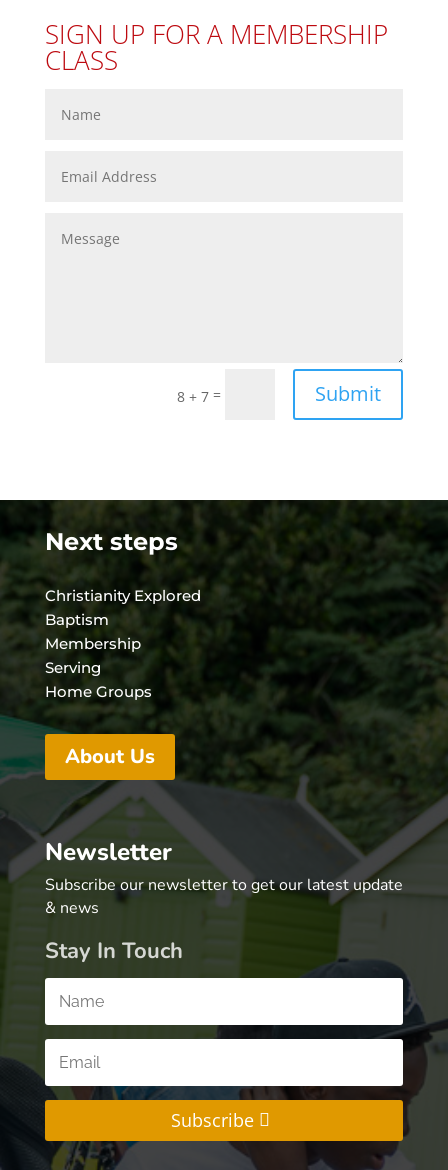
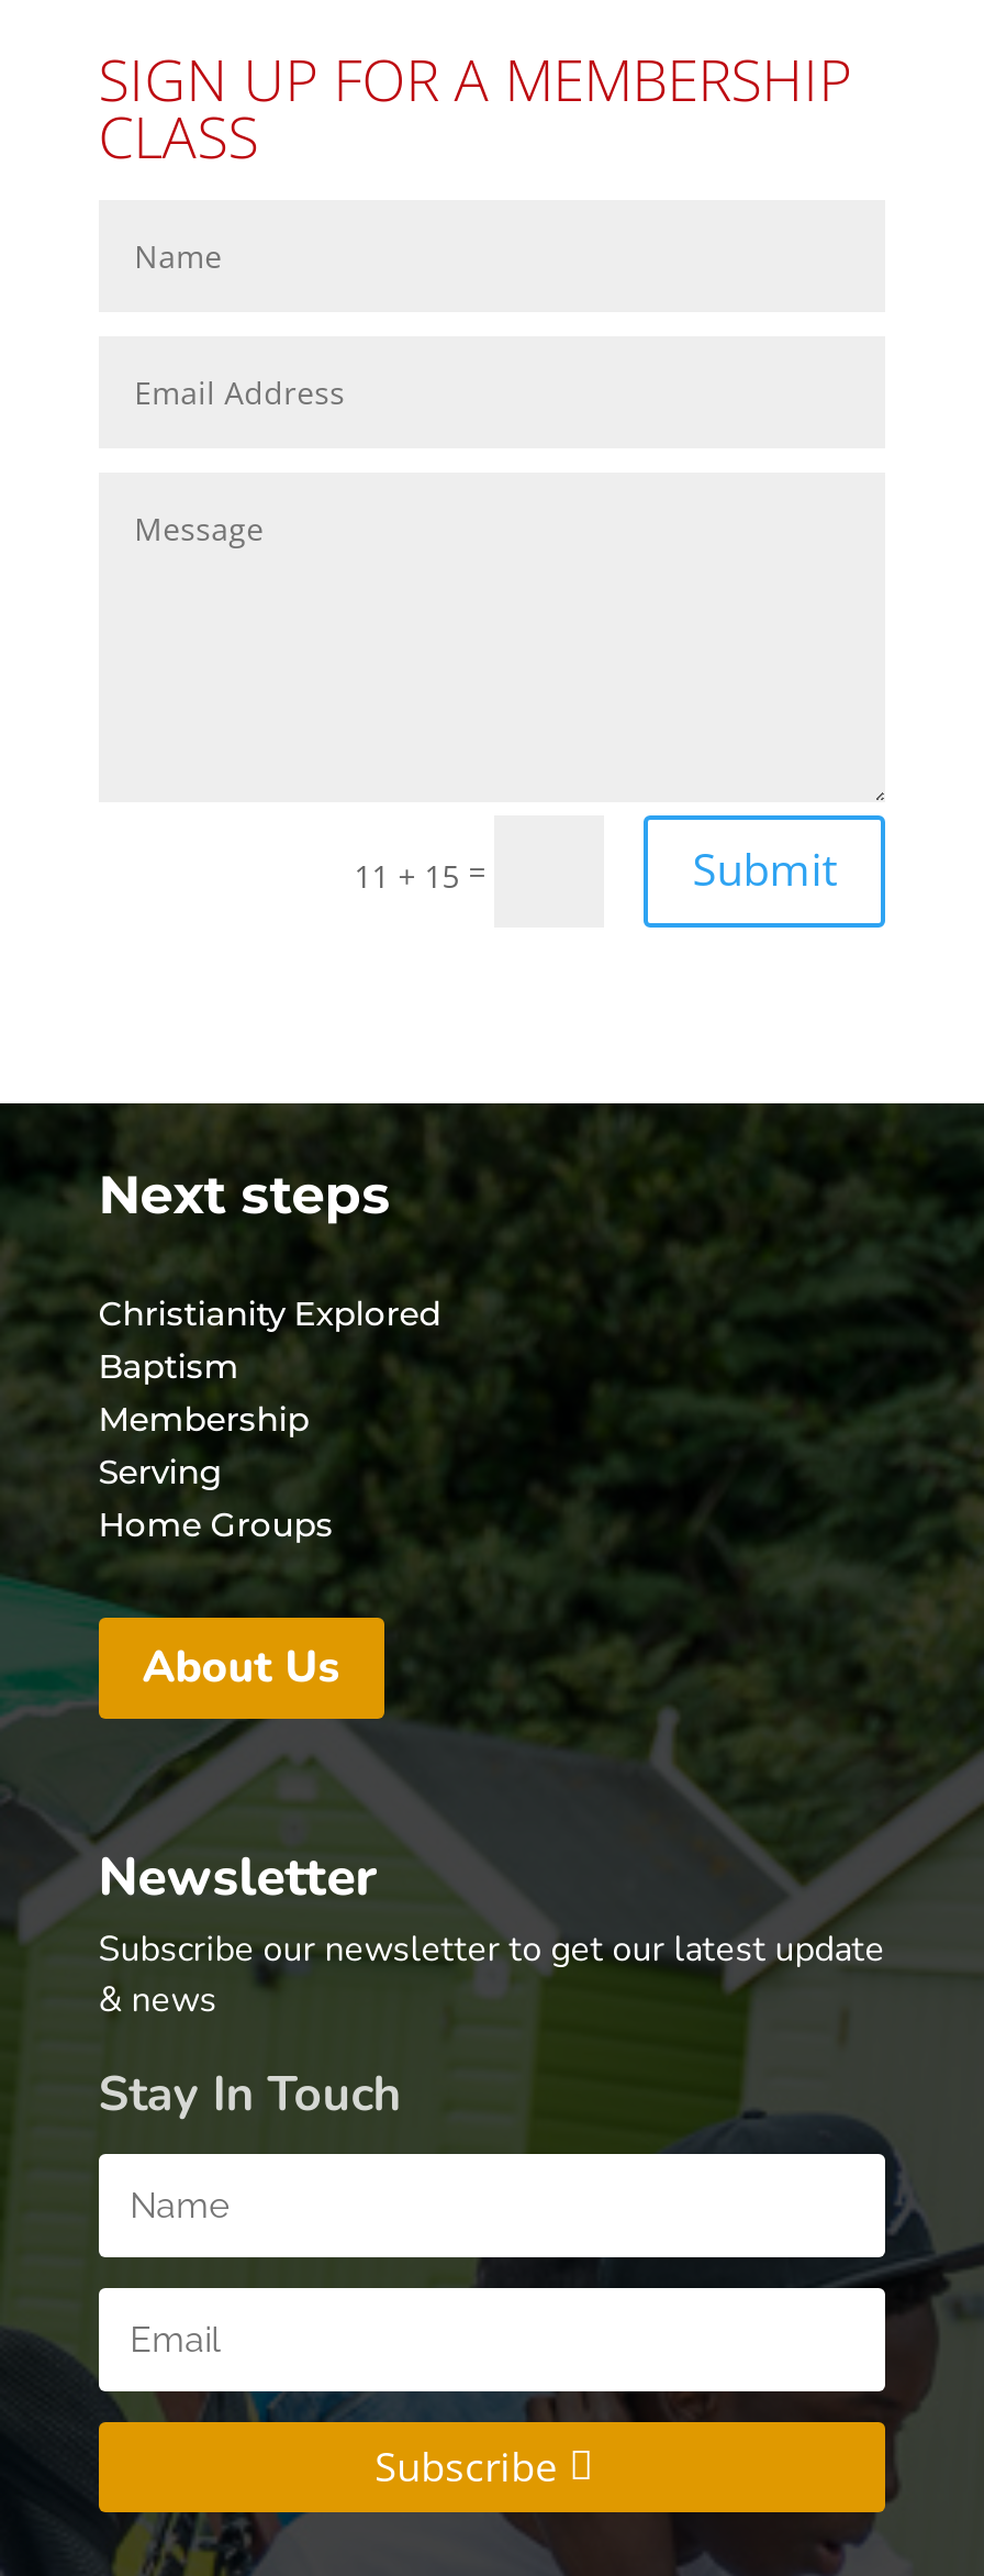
- 8 + 7 =
+ 11 + 15 =
